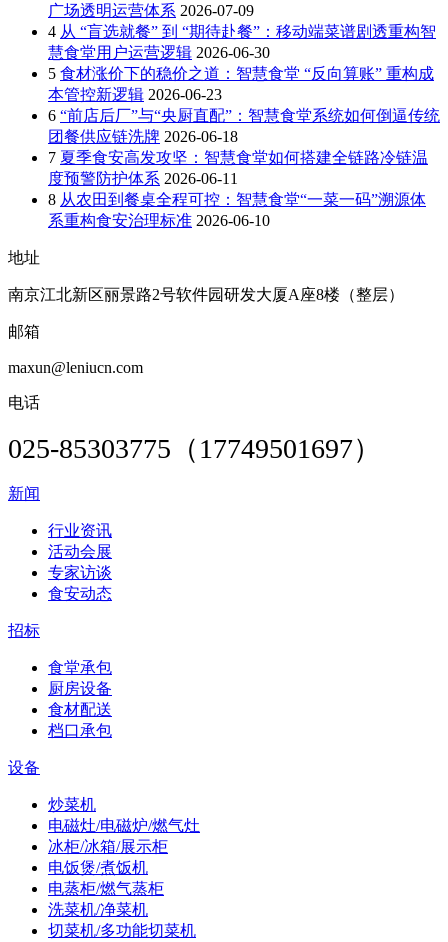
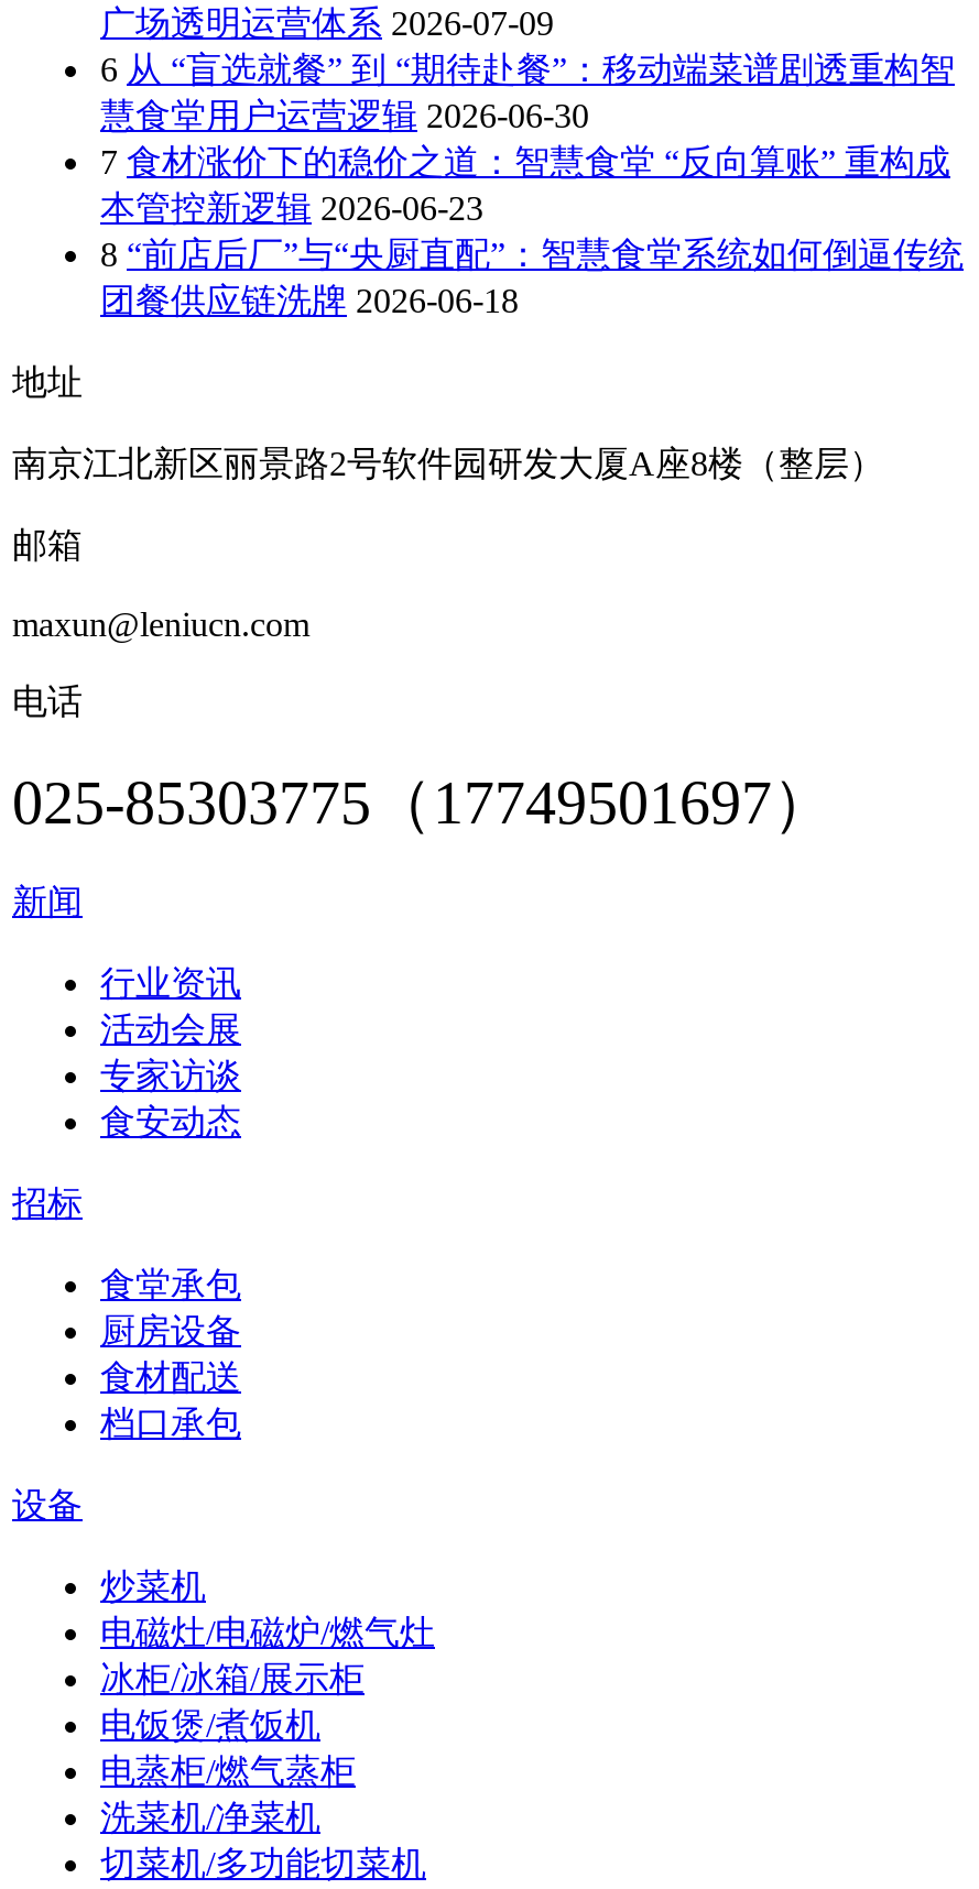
- 4从 “盲选就餐” 到 “期待赴餐”：移动端菜谱剧透重构智
+ 6从 “盲选就餐” 到 “期待赴餐”：移动端菜谱剧透重构智

- 5食材涨价下的稳价之道：智慧食堂 “反向算账” 重构成
+ 7食材涨价下的稳价之道：智慧食堂 “反向算账” 重构成

- 6 “前店后厂”与“央厨直配”：智慧食堂系统如何倒逼传统
+ 8 “前店后厂”与“央厨直配”：智慧食堂系统如何倒逼传统

- 7夏季食安高发攻坚：智慧食堂如何搭建全链路冷链温
- 度预警防护体系 2026-06-11
- 8从农田到餐桌全程可控：智慧食堂“一菜一码”溯源体
- 系重构食安治理标准 2026-06-10
